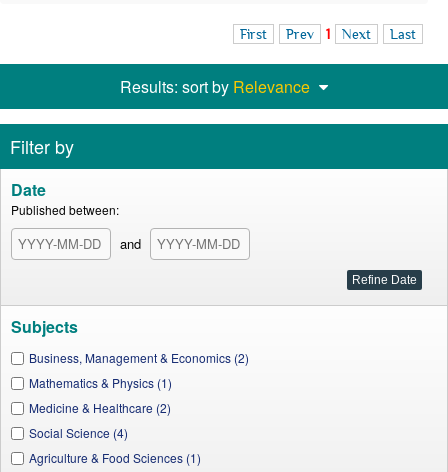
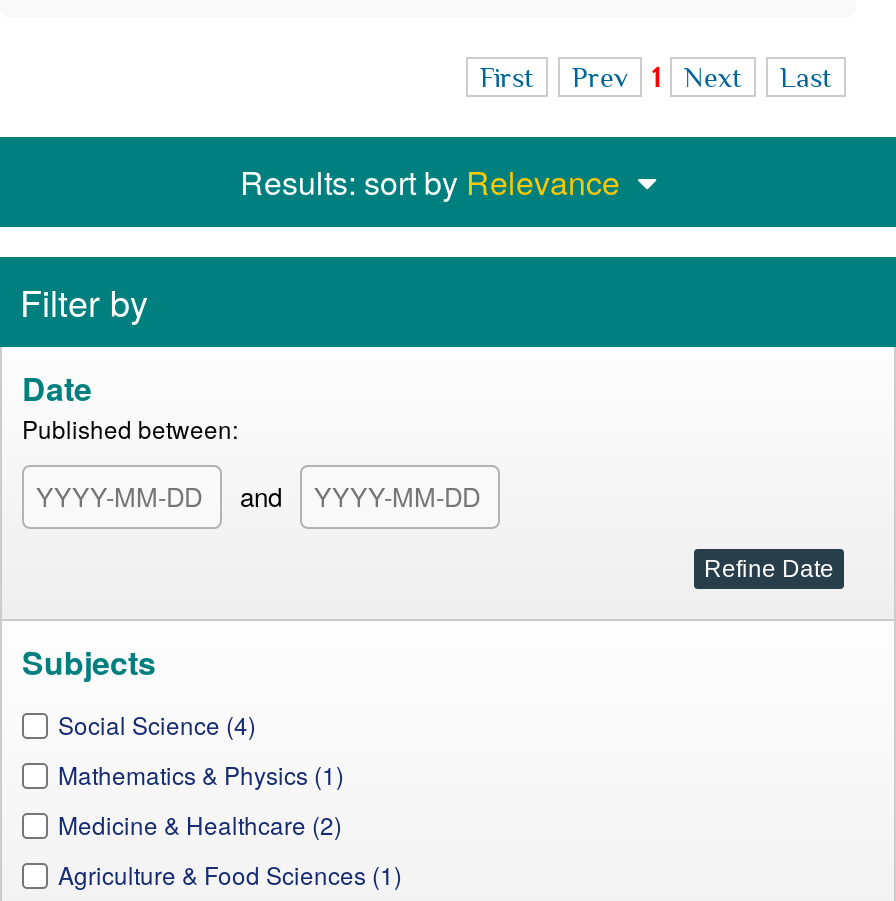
- Business, Management & Economics (2)

moved up: Social Science (4)
